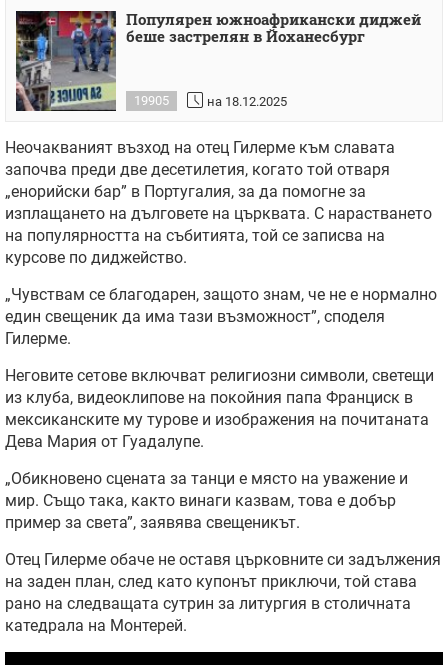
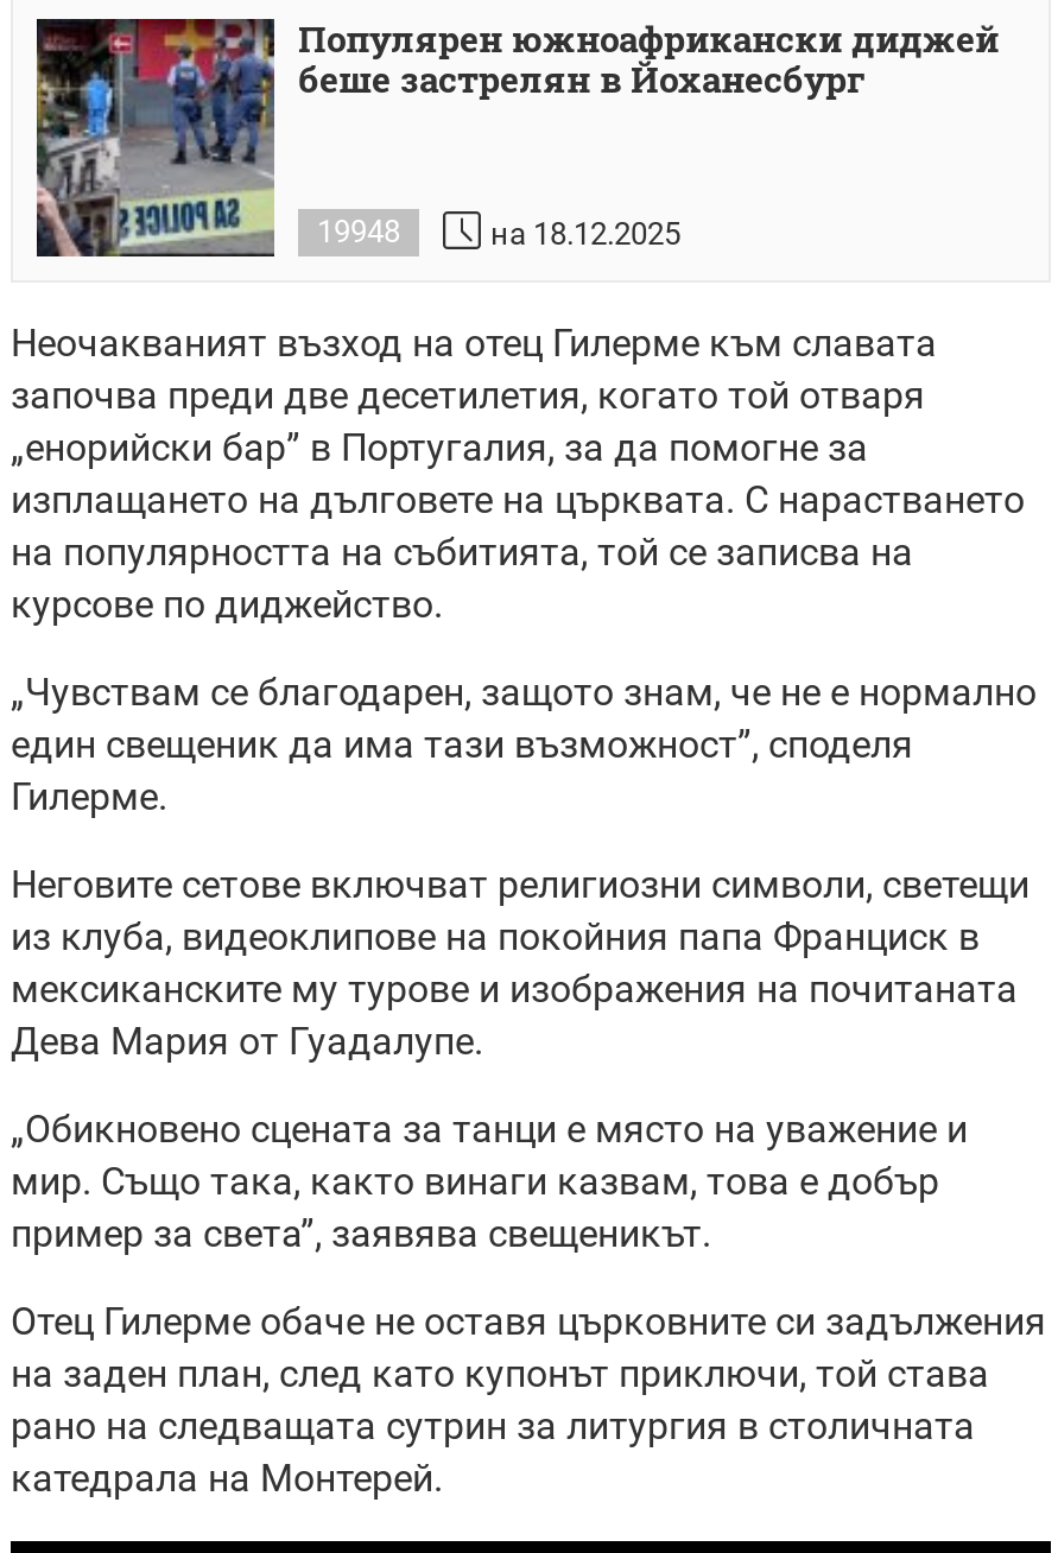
- 19905
+ 19948
